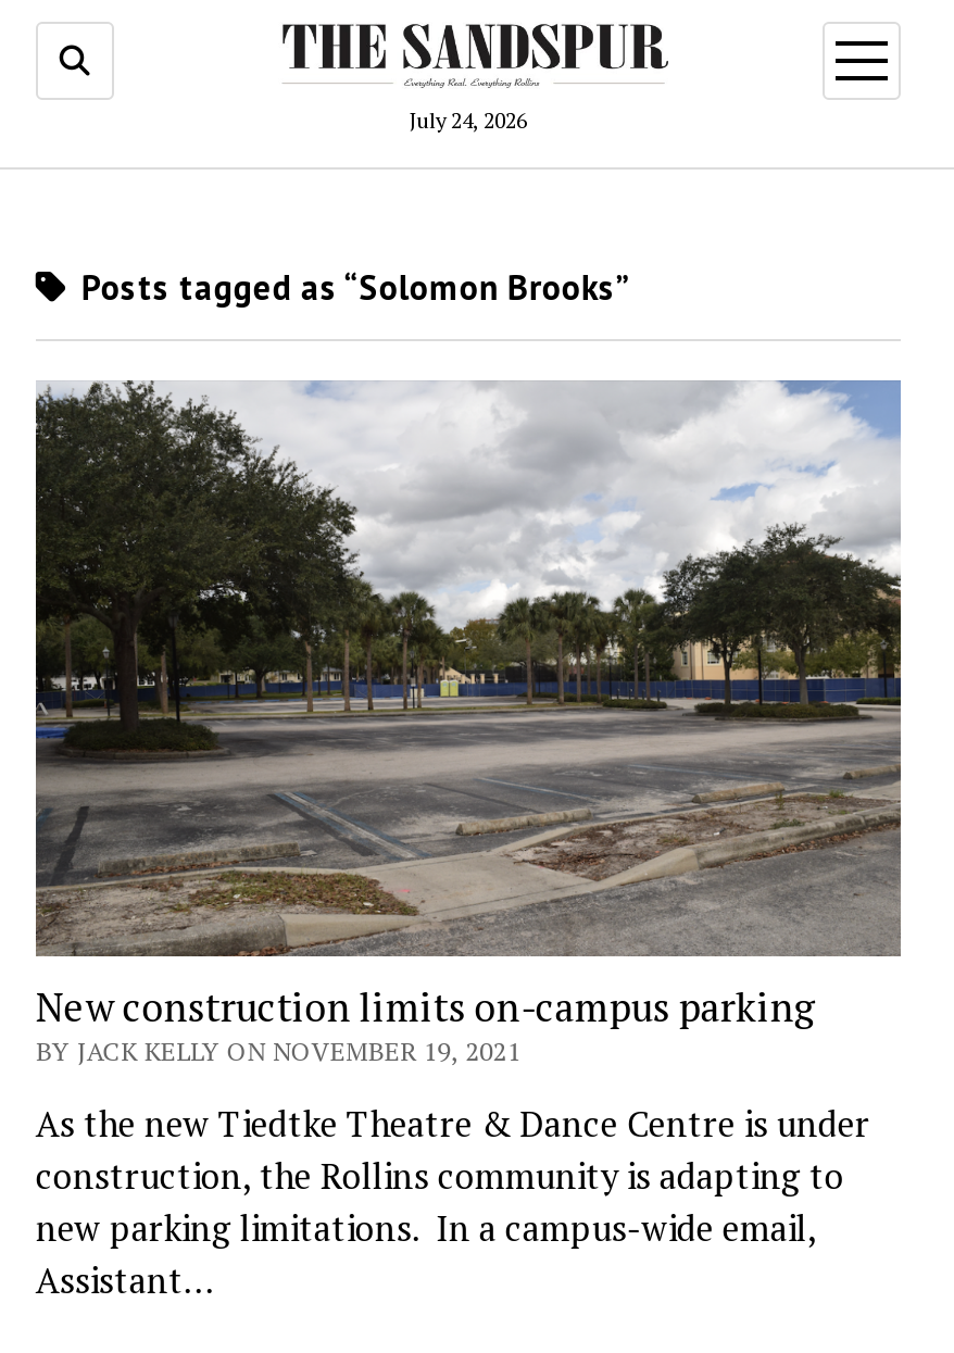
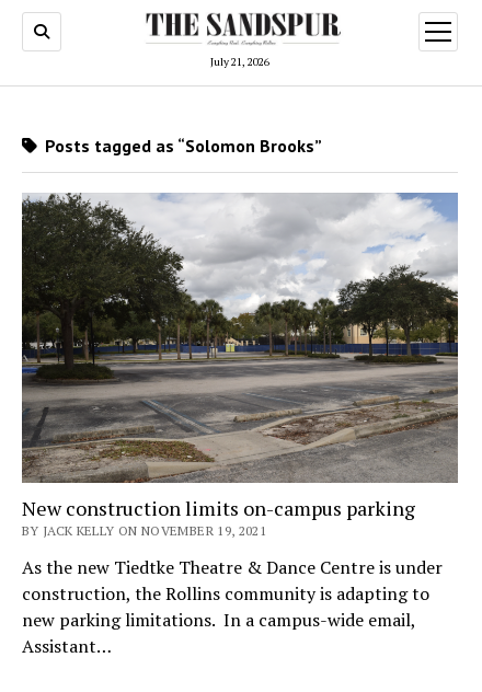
- July 24, 2026
+ July 21, 2026
